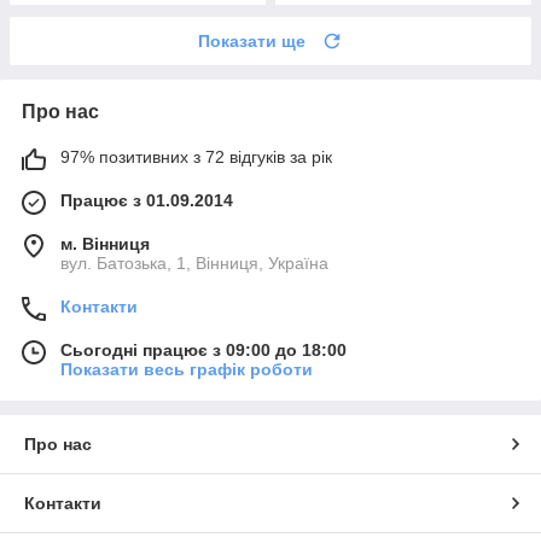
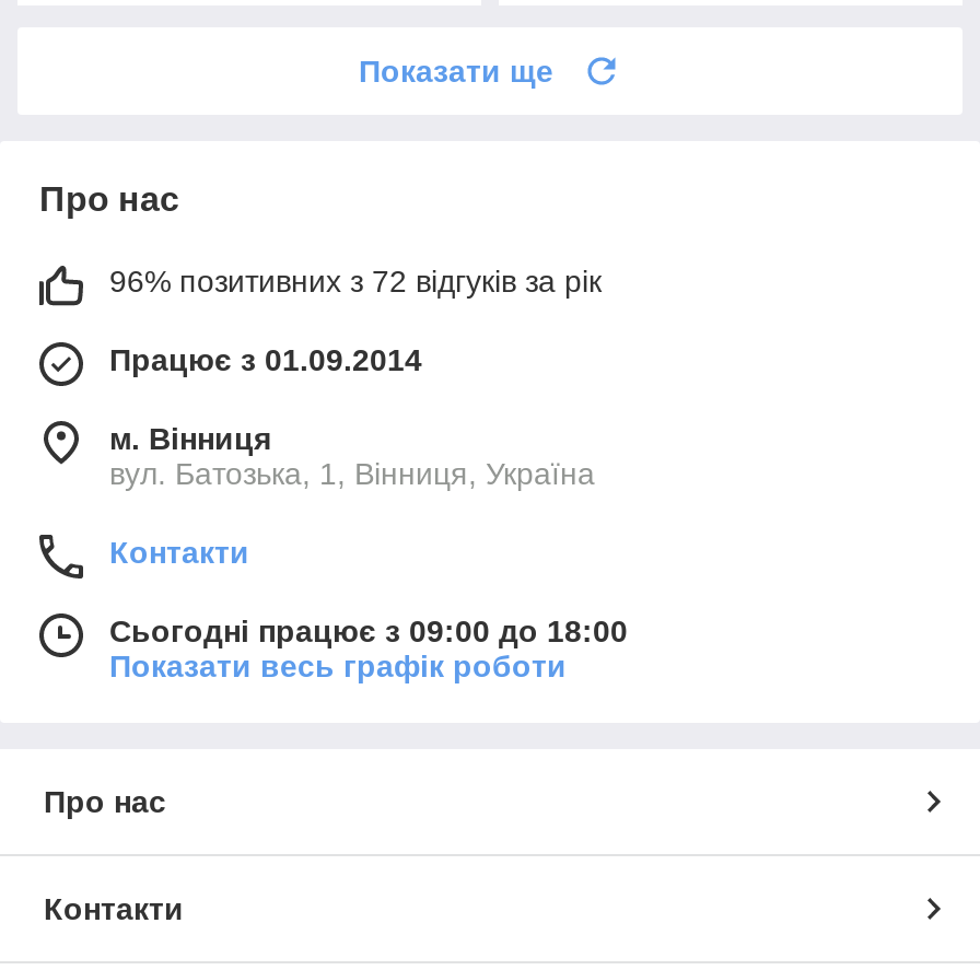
- 97% позитивних з 72 відгуків за рік
+ 96% позитивних з 72 відгуків за рік
